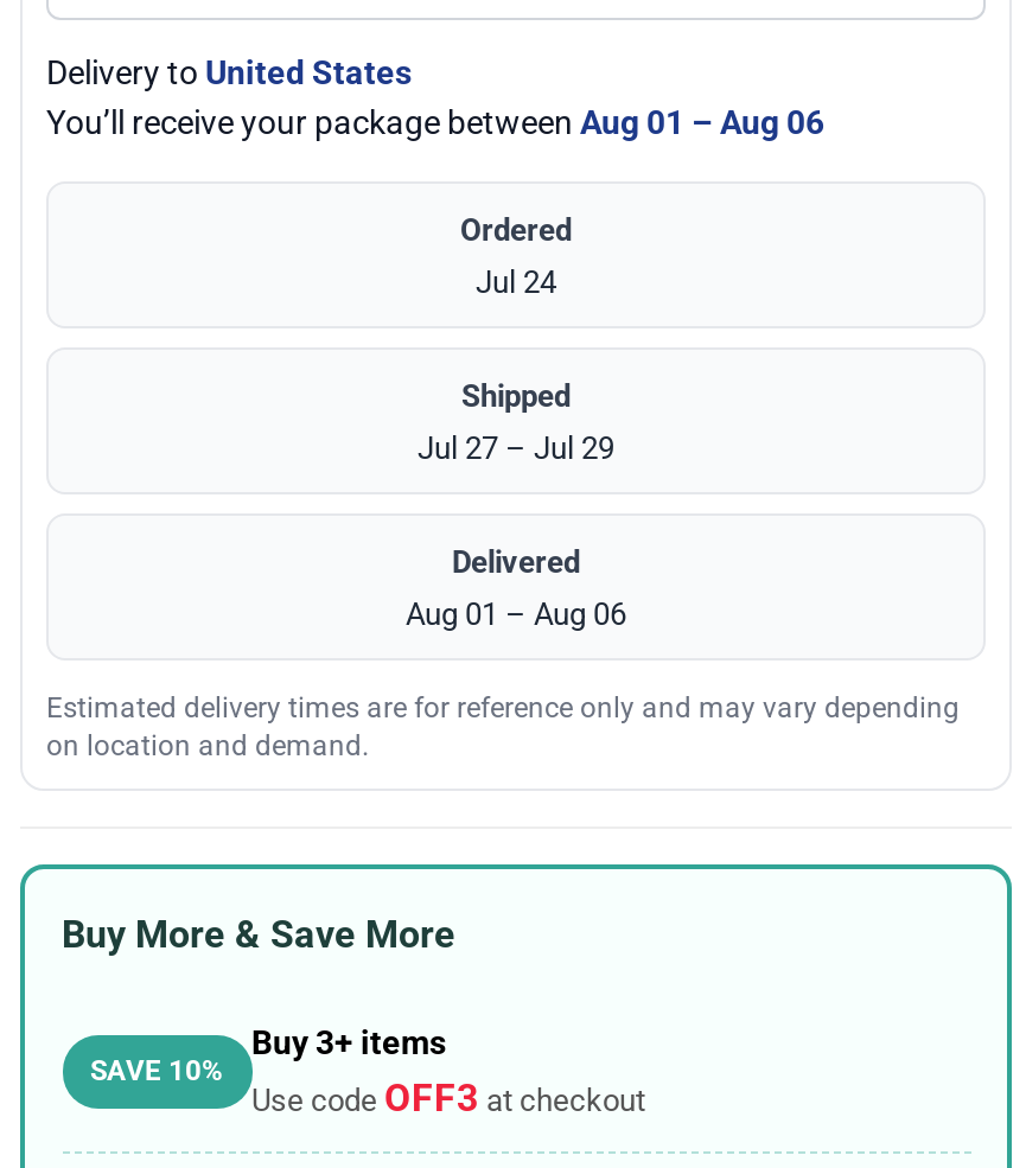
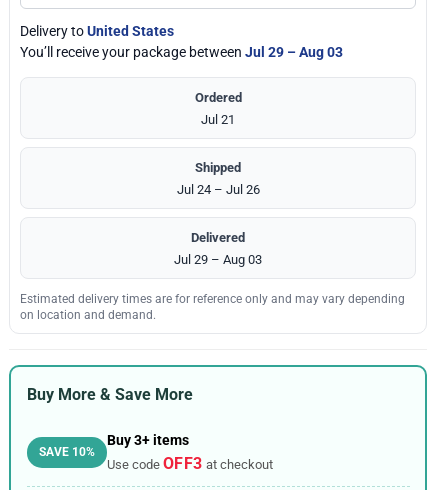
- You’ll receive your package between Aug 01 – Aug 06
+ You’ll receive your package between Jul 29 – Aug 03

- Jul 24
+ Jul 21

- Jul 27 – Jul 29
+ Jul 24 – Jul 26

- Aug 01 – Aug 06
+ Jul 29 – Aug 03
